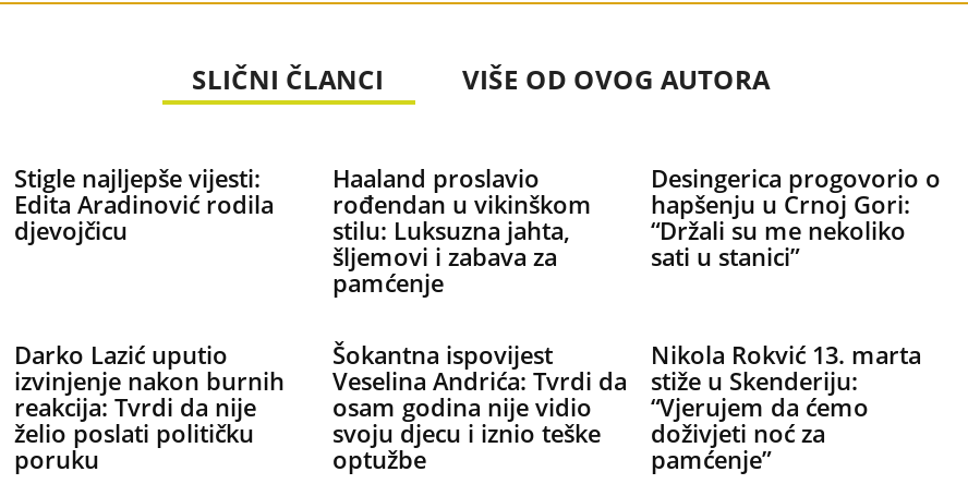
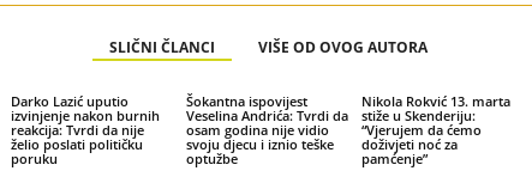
- Stigle najljepše vijesti:
- Edita Aradinović rodila
- djevojčicu

- Haaland proslavio
- rođendan u vikinškom
- stilu: Luksuzna jahta,
- šljemovi i zabava za
- pamćenje

- Desingerica progovorio o
- hapšenju u Crnoj Gori:
- “Držali su me nekoliko
- sati u stanici”
